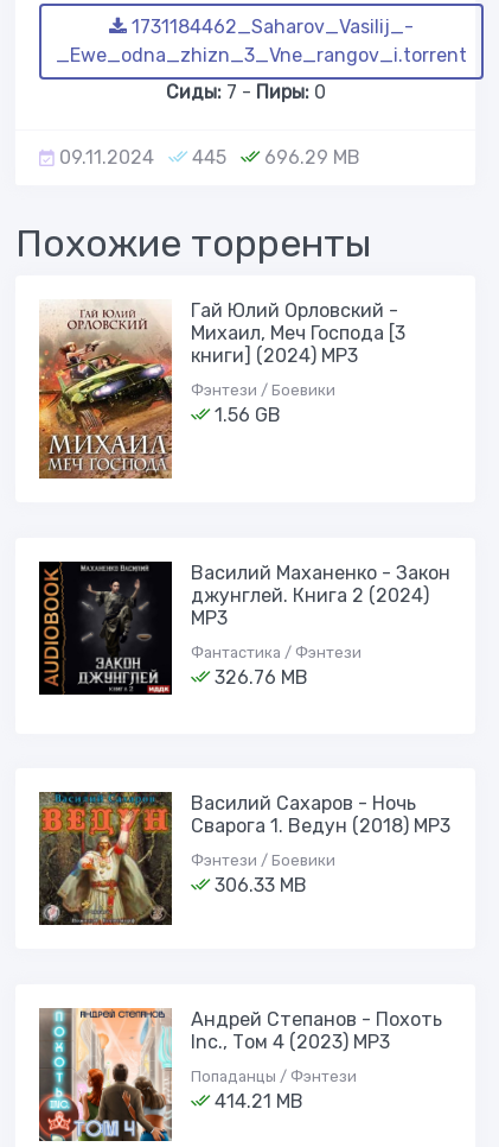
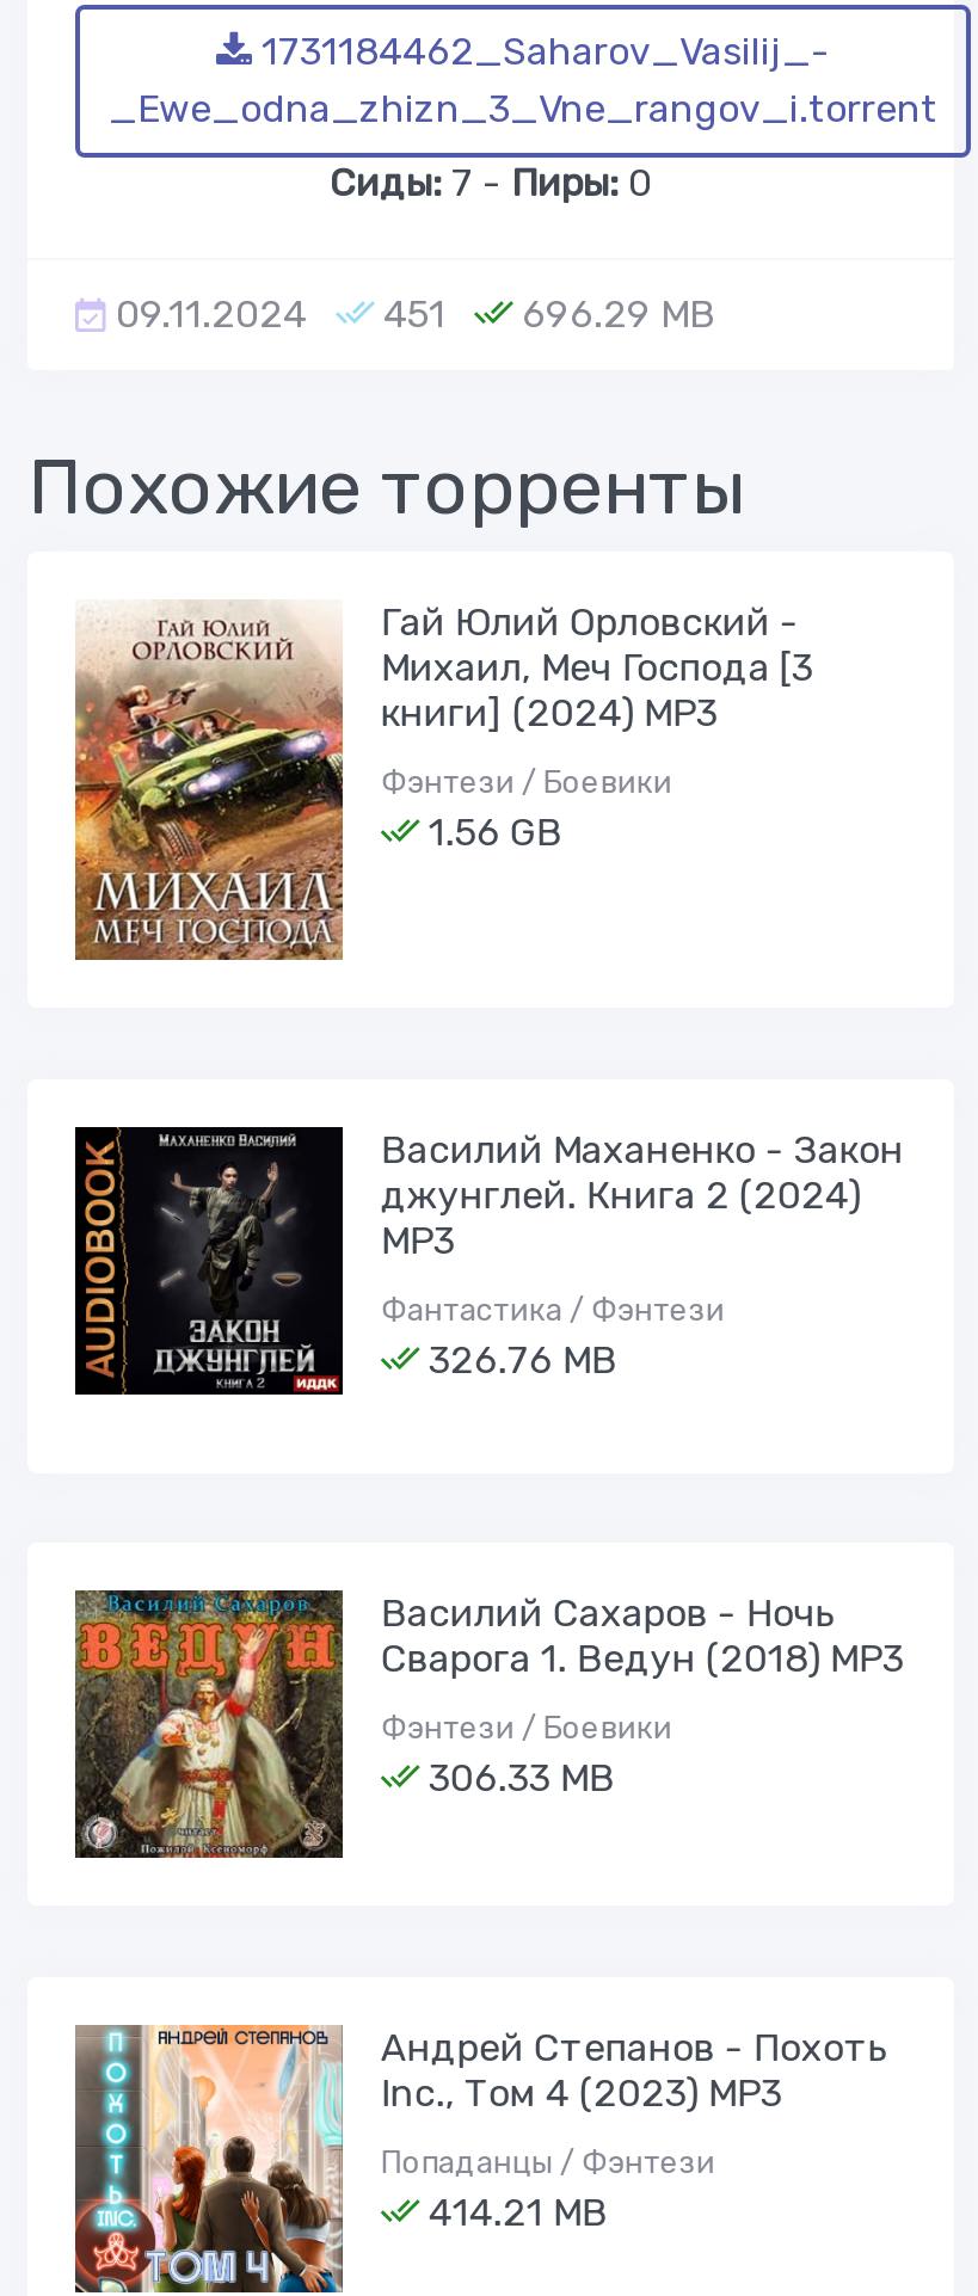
- 09.11.2024 445 696.29 MB
+ 09.11.2024 451 696.29 MB
